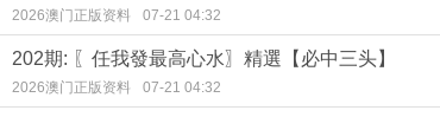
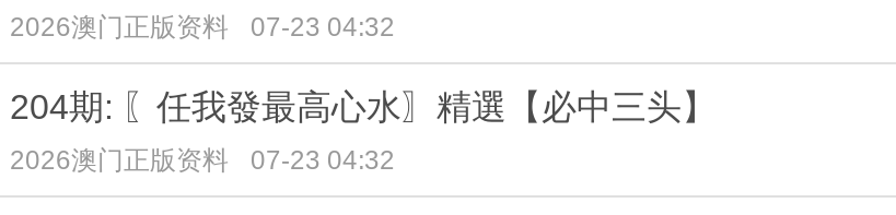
- 2026澳门正版资料 07-21 04:32
+ 2026澳门正版资料 07-23 04:32

- 202期: 〖任我發最高心水〗精選【必中三头】
+ 204期: 〖任我發最高心水〗精選【必中三头】

- 2026澳门正版资料 07-21 04:32
+ 2026澳门正版资料 07-23 04:32
